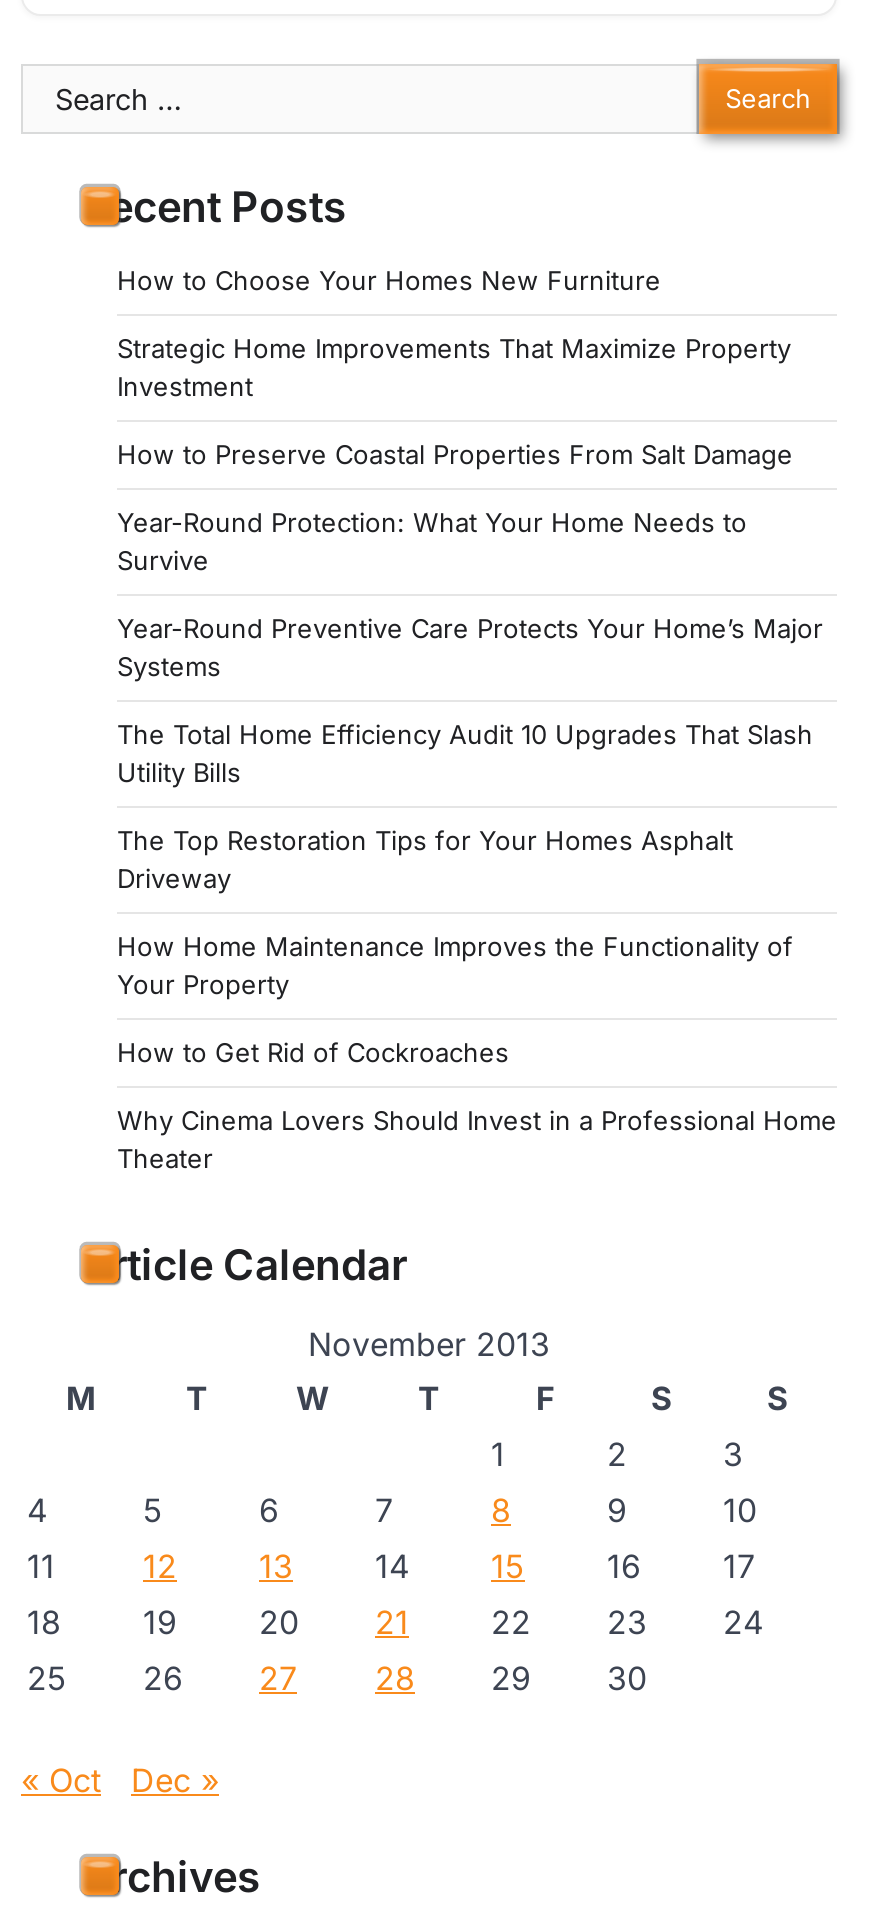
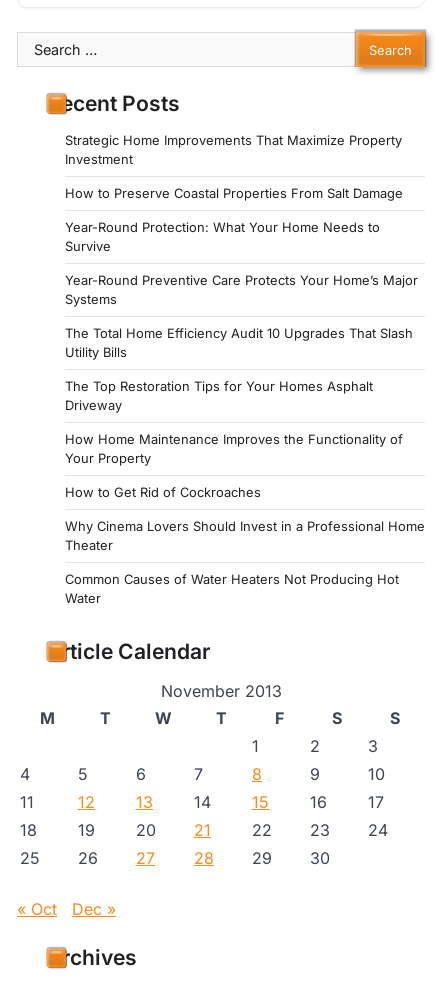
- How to Choose Your Homes New Furniture

moved up: Strategic Home Improvements That Maximize Property | Investment | How to Preserve Coastal Properties From Salt Damage | ... | Why Cinema Lovers Should Invest in a Professional Home | Theater

+ Common Causes of Water Heaters Not Producing Hot
+ Water
